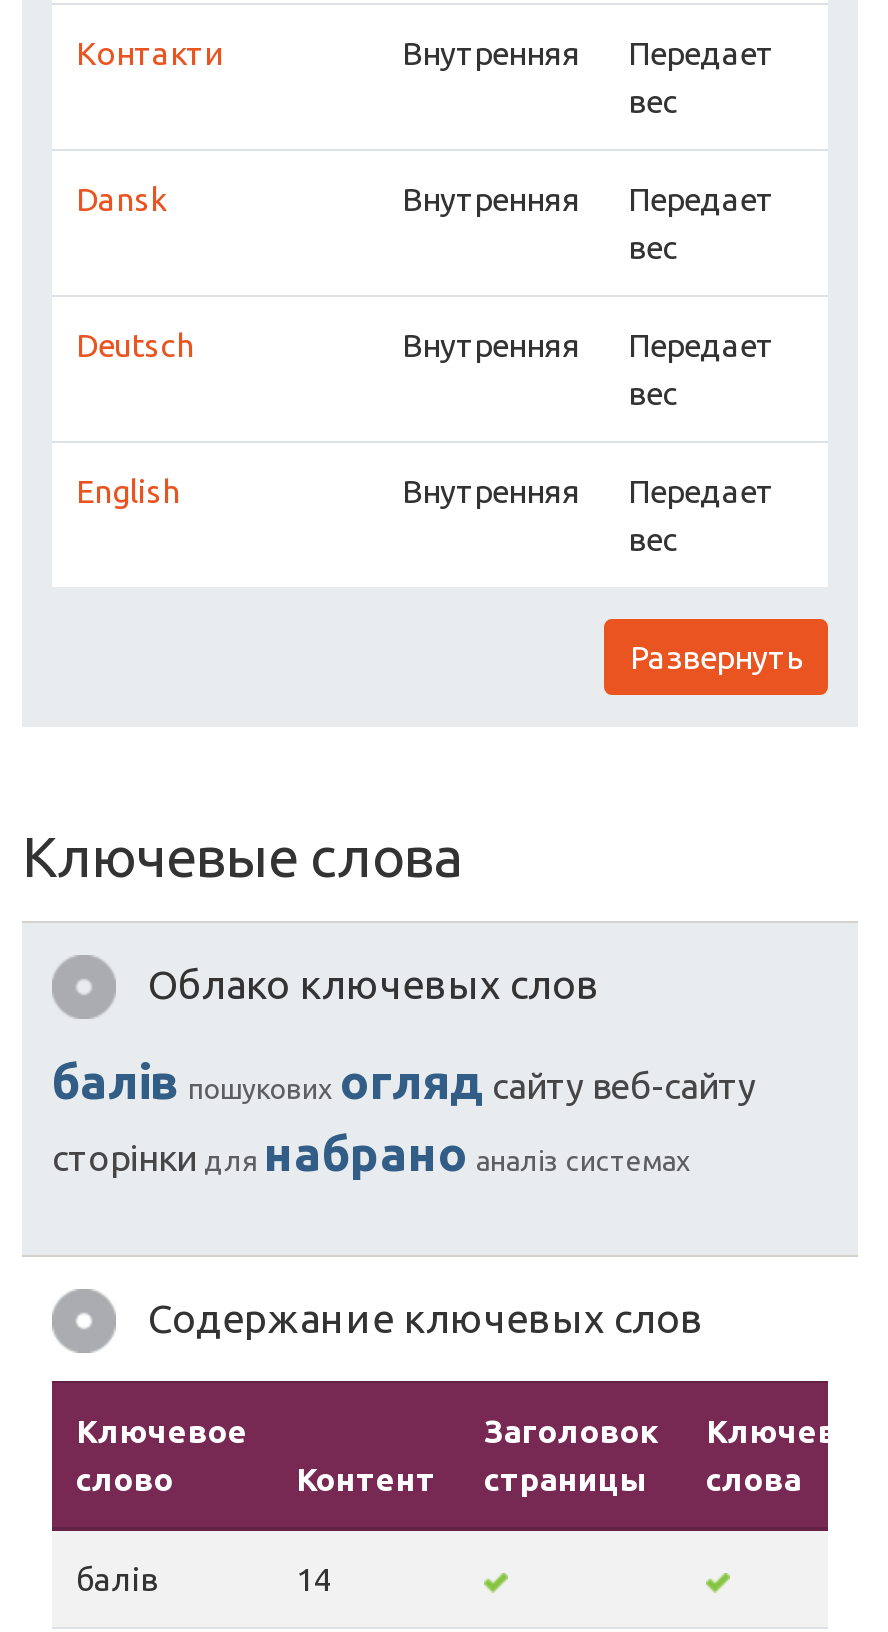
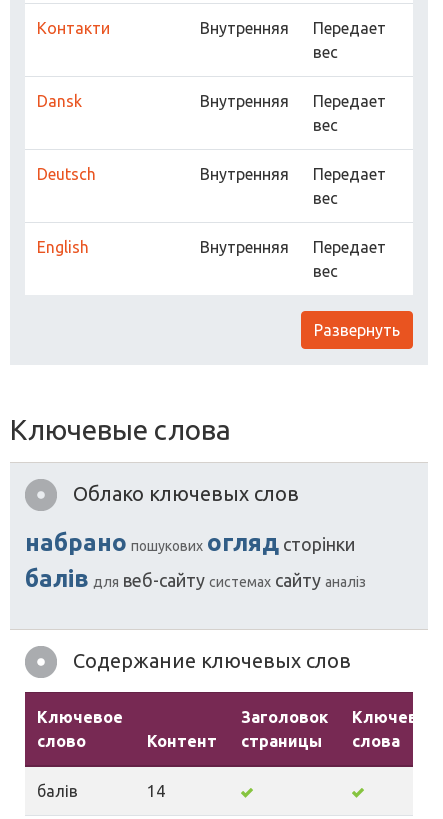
- балів пошукових огляд сайту веб-сайту
- сторінки для набрано аналіз системах
+ набрано пошукових огляд сторінки
+ балів для веб-сайту системах сайту аналіз
